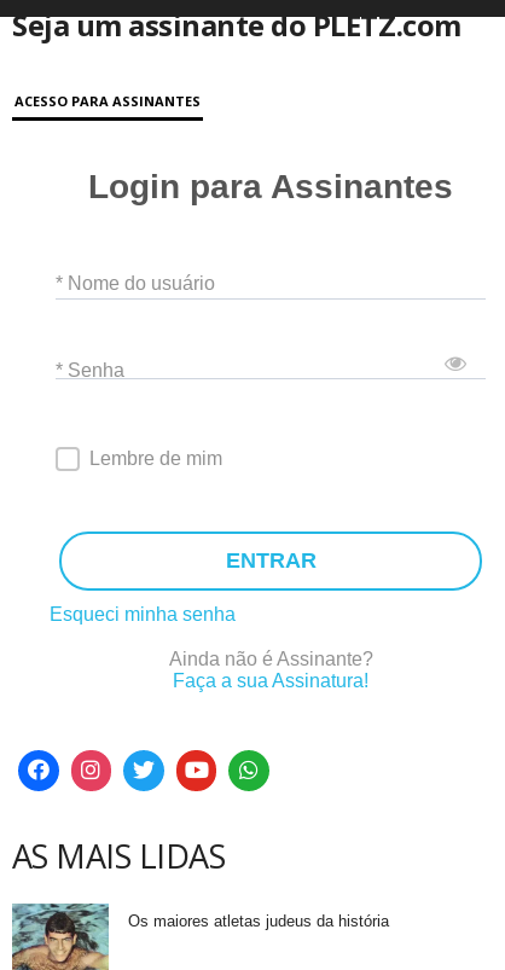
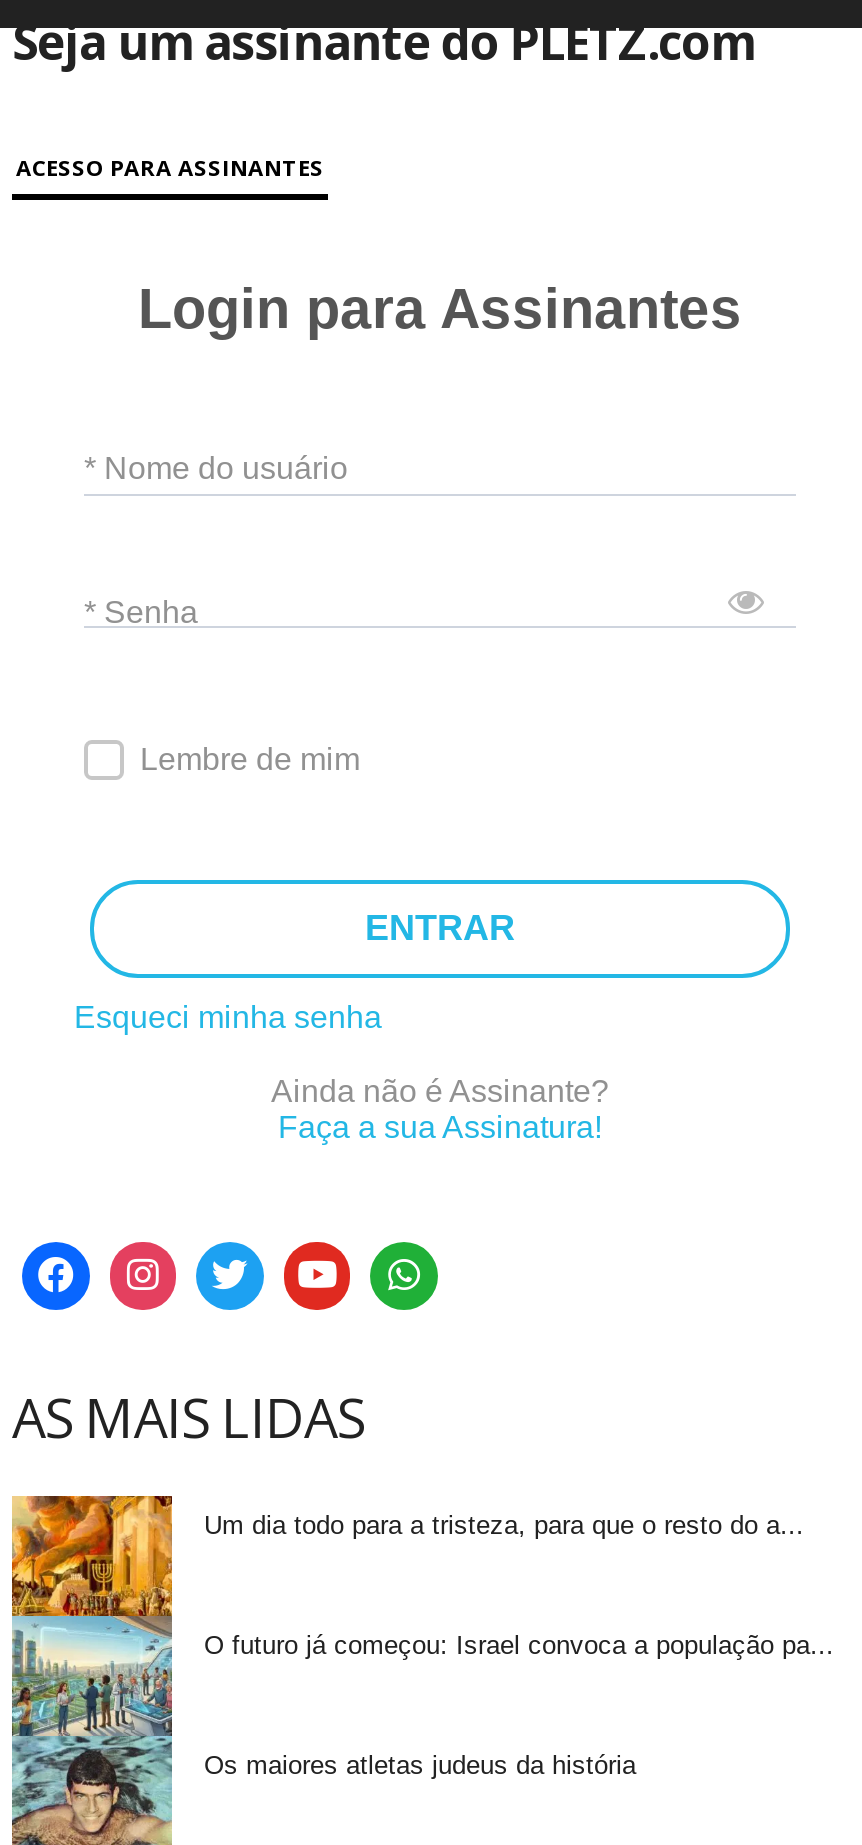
+ [image]
+ Um dia todo para a tristeza, para que o resto do a...

+ O futuro já começou: Israel convoca a população pa...
